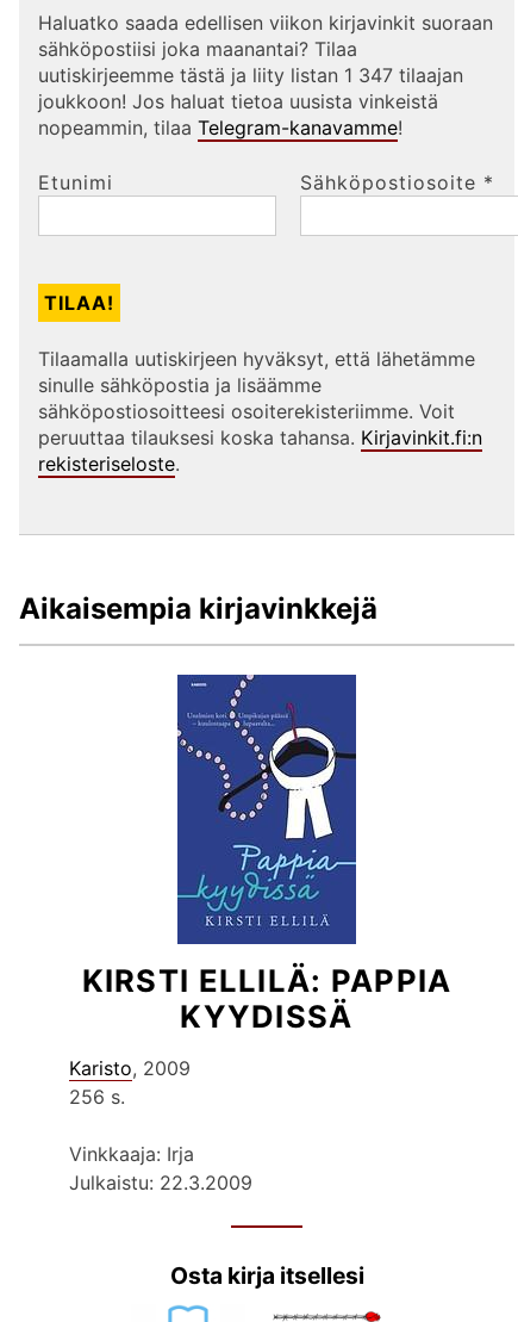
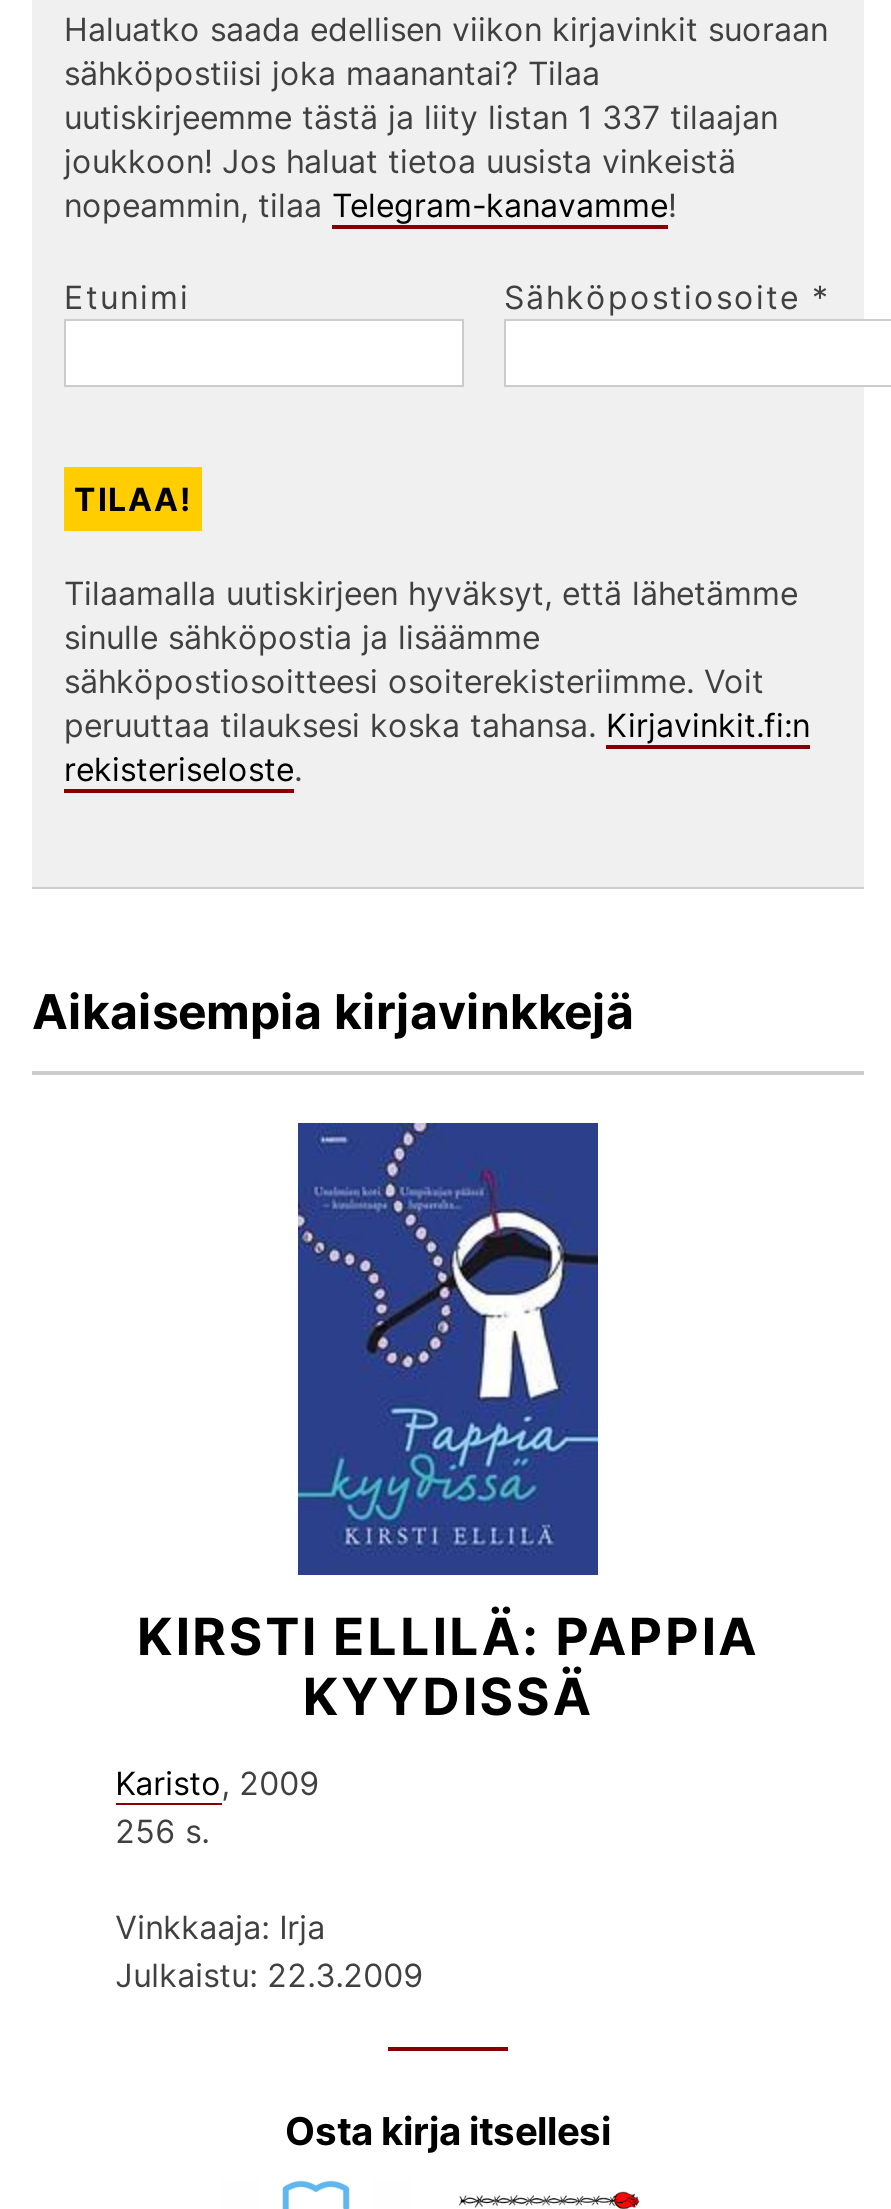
- uutiskirjeemme tästä ja liity listan 1 347 tilaajan
+ uutiskirjeemme tästä ja liity listan 1 337 tilaajan
